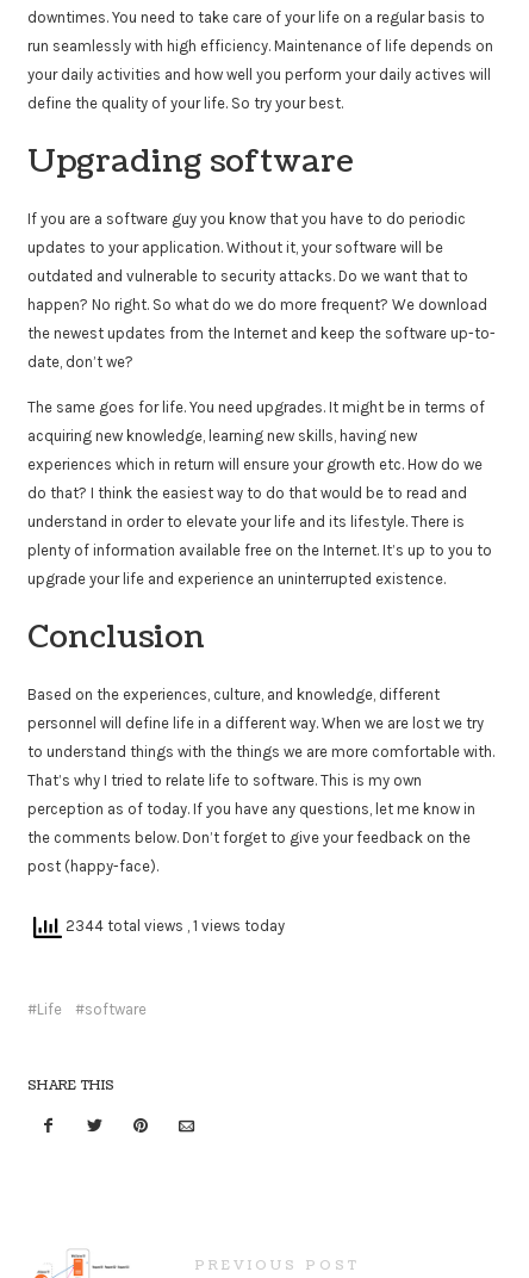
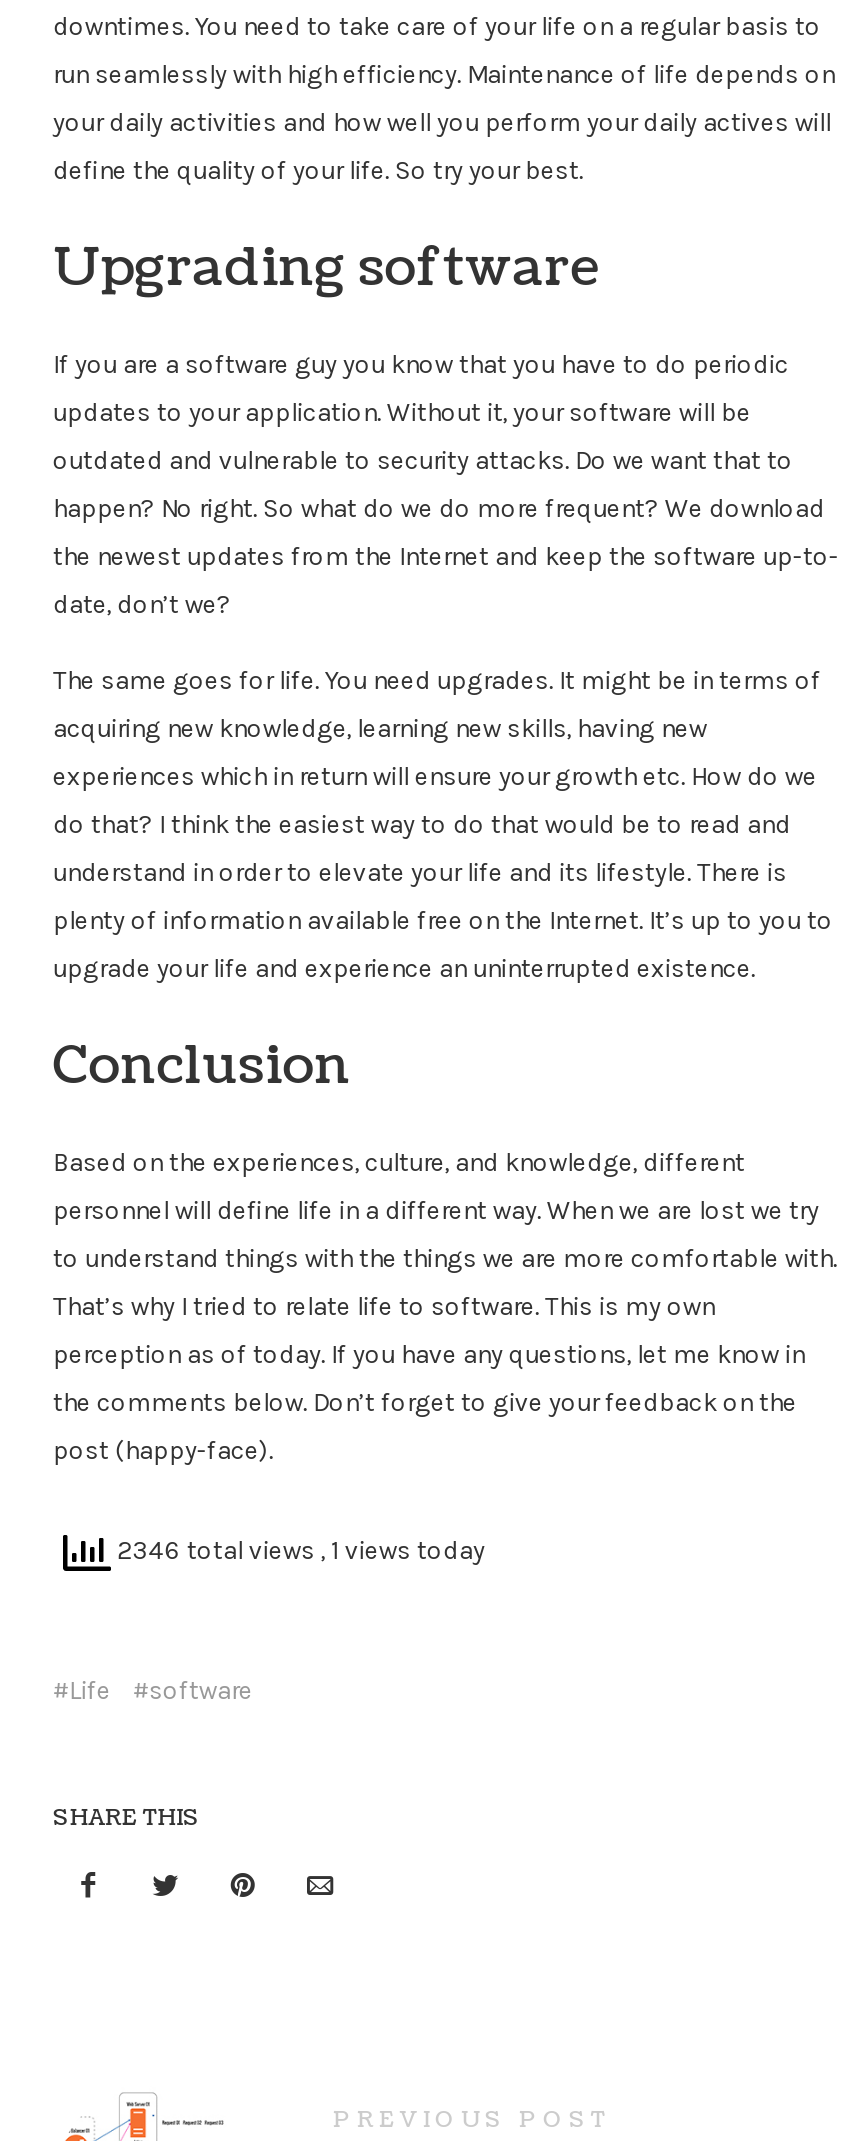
- 2344 total views, 1 views today
+ 2346 total views, 1 views today
